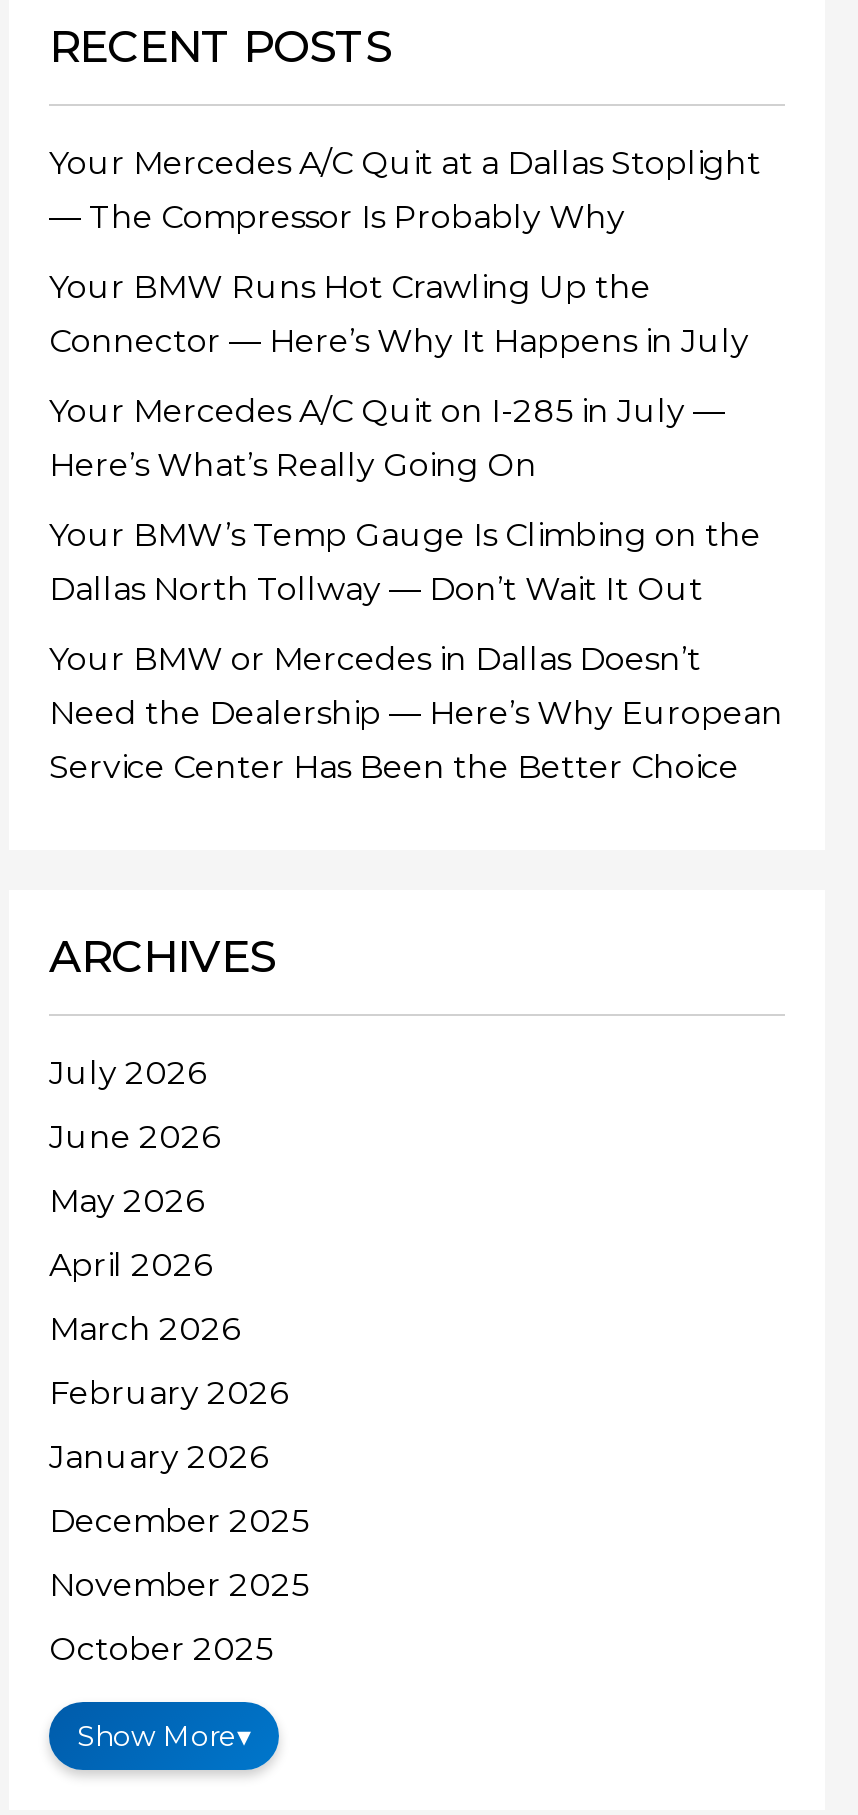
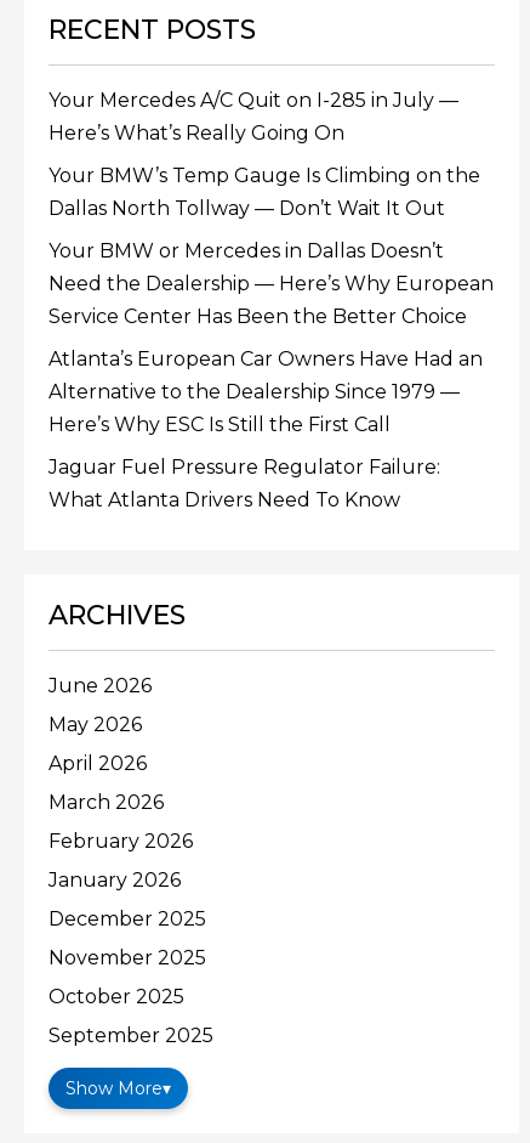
- Your Mercedes A/C Quit at a Dallas Stoplight
- — The Compressor Is Probably Why
- Your BMW Runs Hot Crawling Up the
- Connector — Here’s Why It Happens in July

moved up: Your Mercedes A/C Quit on I-285 in July — | Here’s What’s Really Going On | Your BMW’s Temp Gauge Is Climbing on the | Dallas North Tollway — Don’t Wait It Out | Your BMW or Mercedes in Dallas Doesn’t | Need the Dealership — Here’s Why European | Service Center Has Been the Better Choice

+ Atlanta’s European Car Owners Have Had an
+ Alternative to the Dealership Since 1979 —
+ Here’s Why ESC Is Still the First Call
+ Jaguar Fuel Pressure Regulator Failure:
+ What Atlanta Drivers Need To Know

- July 2026

+ September 2025
